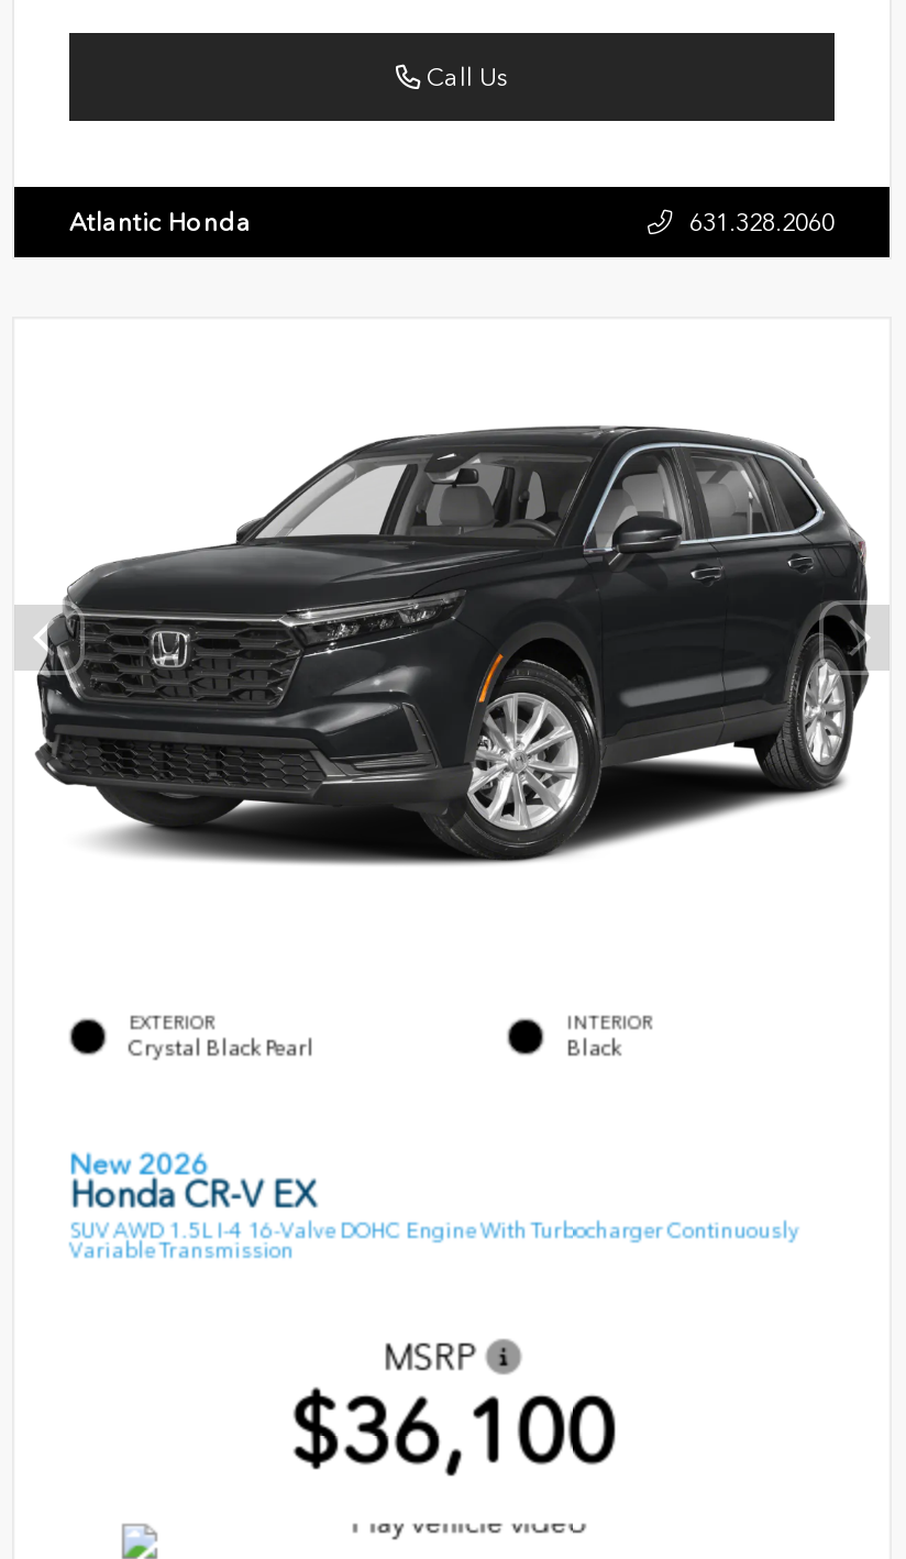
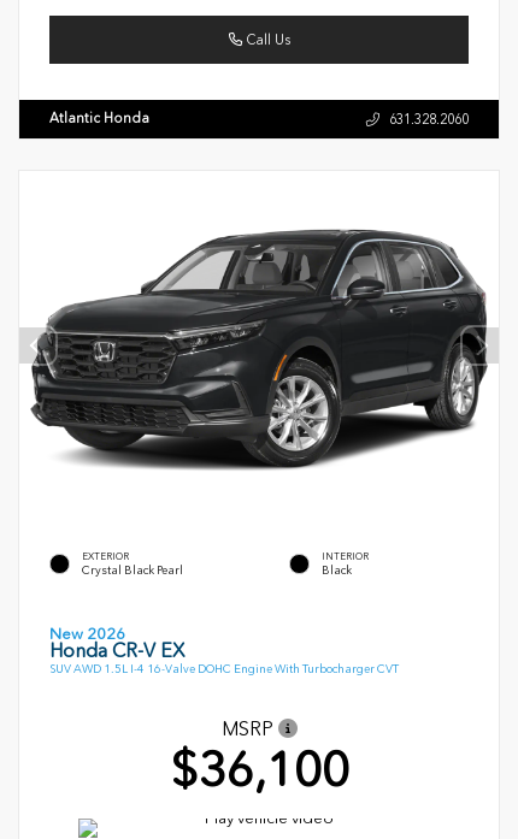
- SUV AWD 1.5L I-4 16-Valve DOHC Engine With Turbocharger Continuously
- Variable Transmission
+ SUV AWD 1.5L I-4 16-Valve DOHC Engine With Turbocharger CVT
